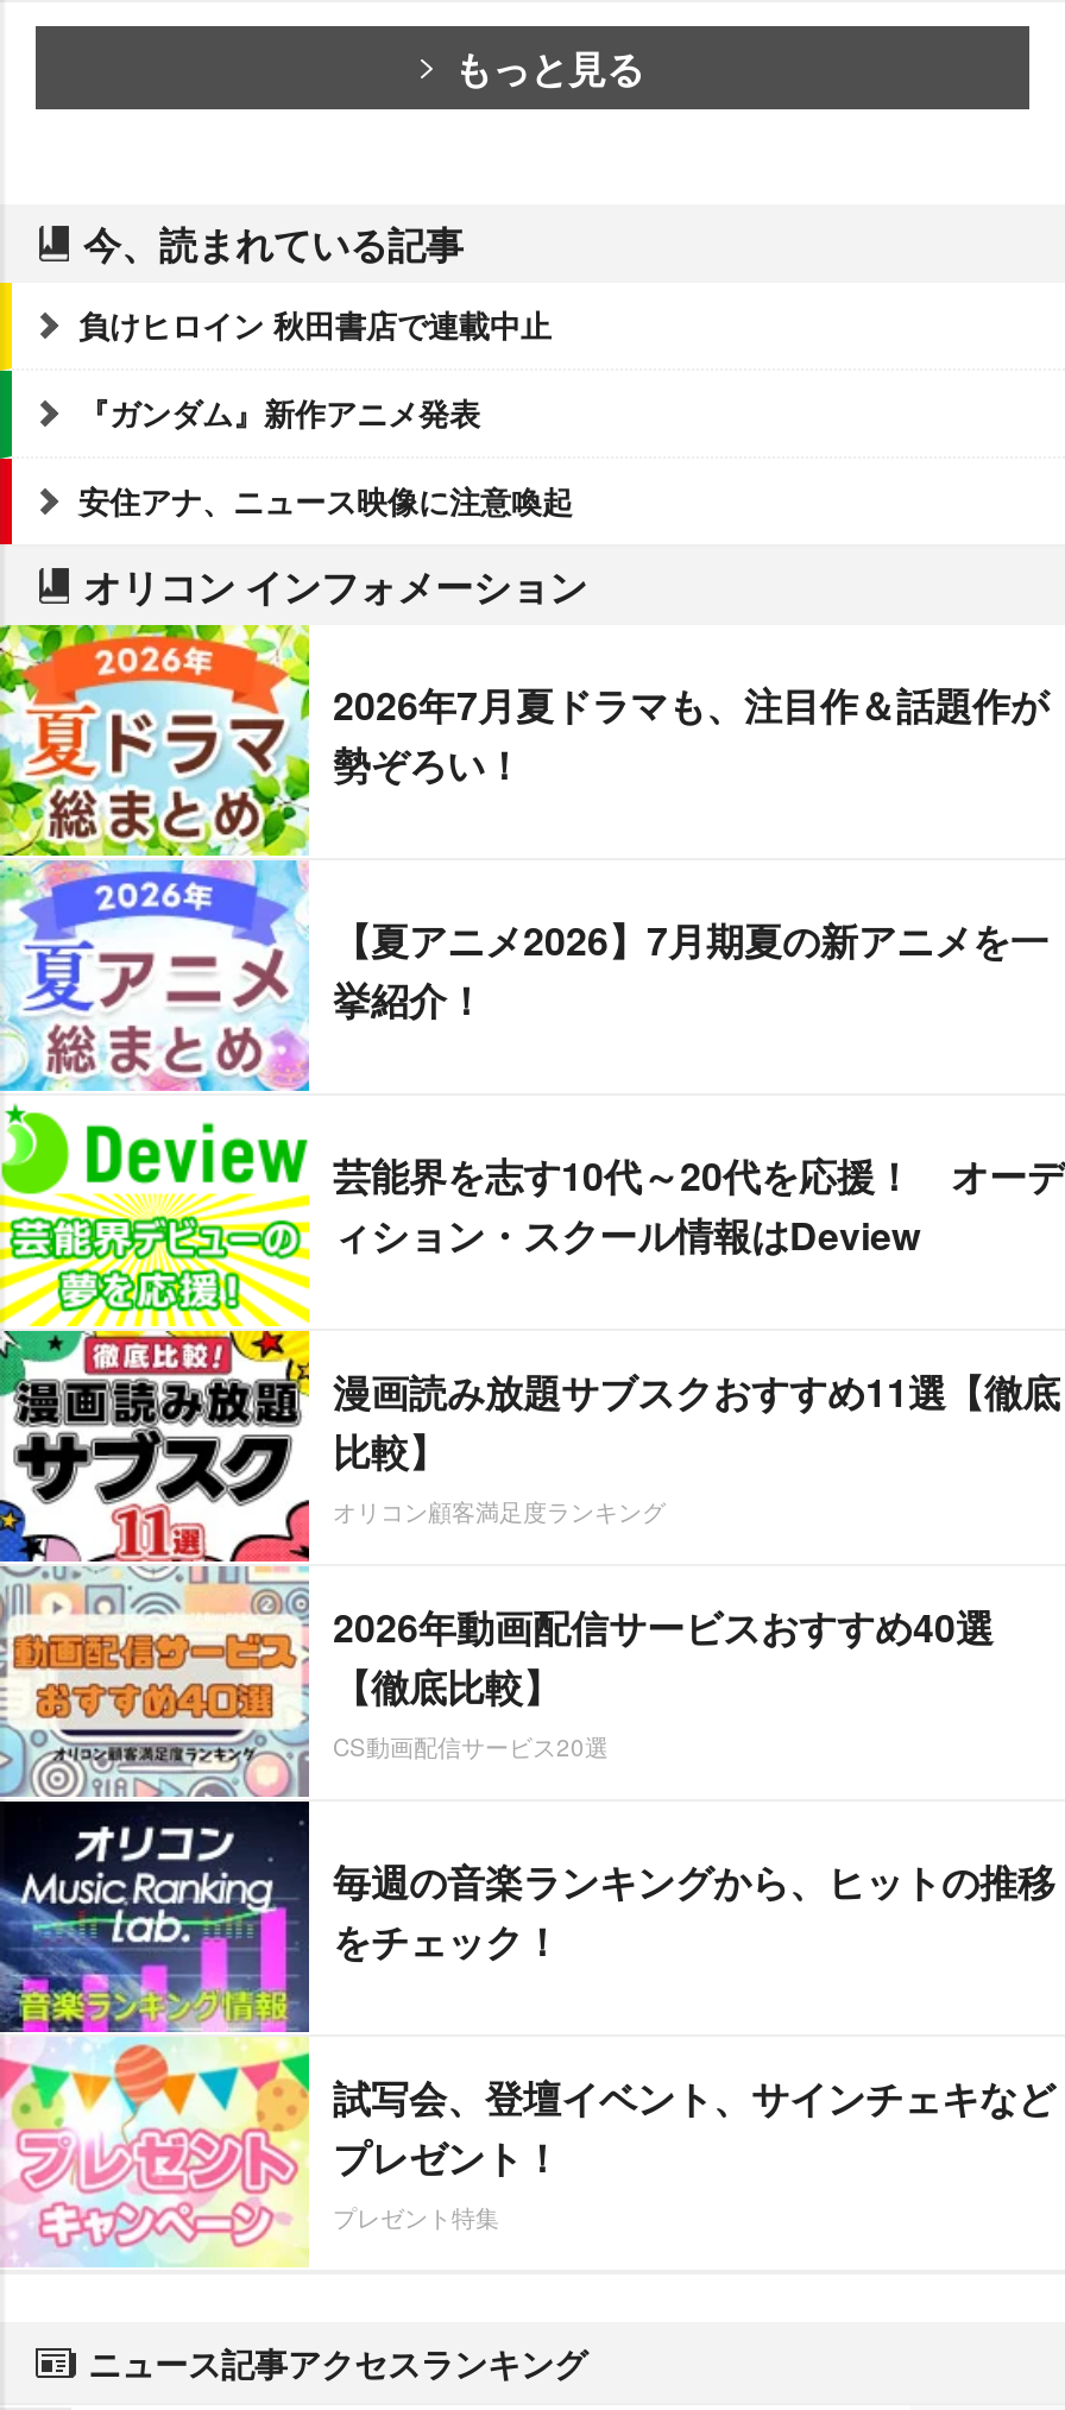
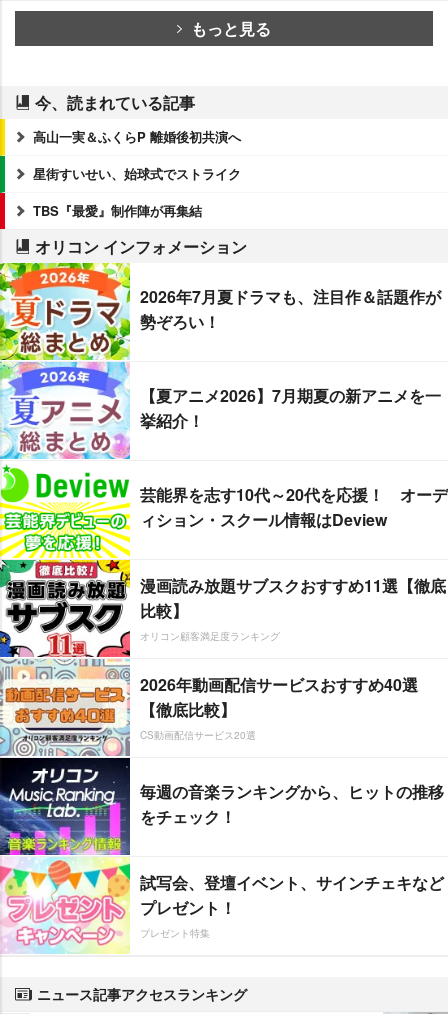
- 負けヒロイン 秋田書店で連載中止
+ 高山一実＆ふくらP 離婚後初共演へ

- 『ガンダム』新作アニメ発表
+ 星街すいせい、始球式でストライク

- 安住アナ、ニュース映像に注意喚起
+ TBS『最愛』制作陣が再集結
